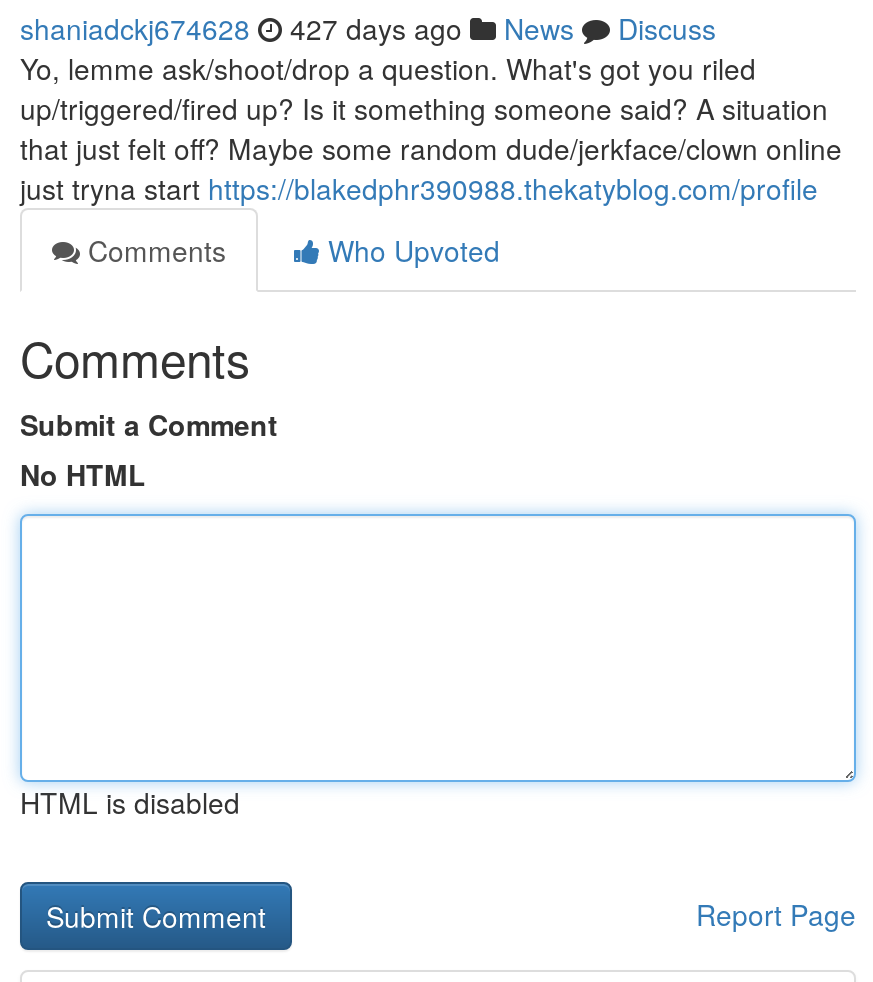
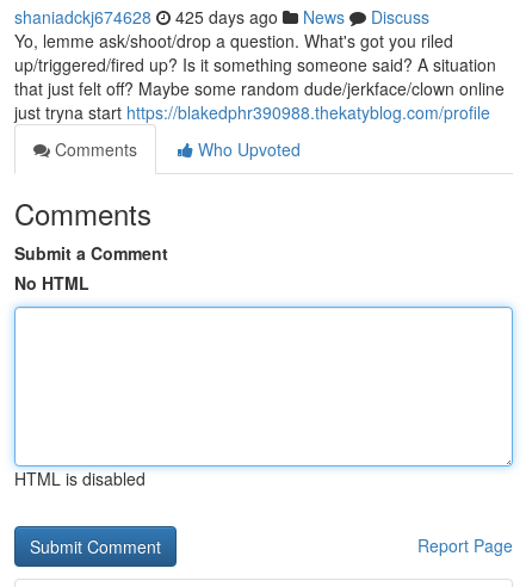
- shaniadckj674628 427 days ago News Discuss
+ shaniadckj674628 425 days ago News Discuss
